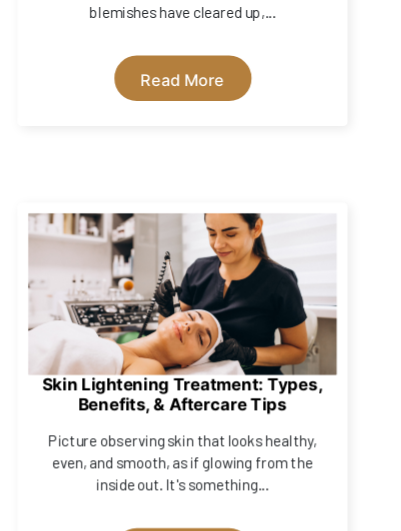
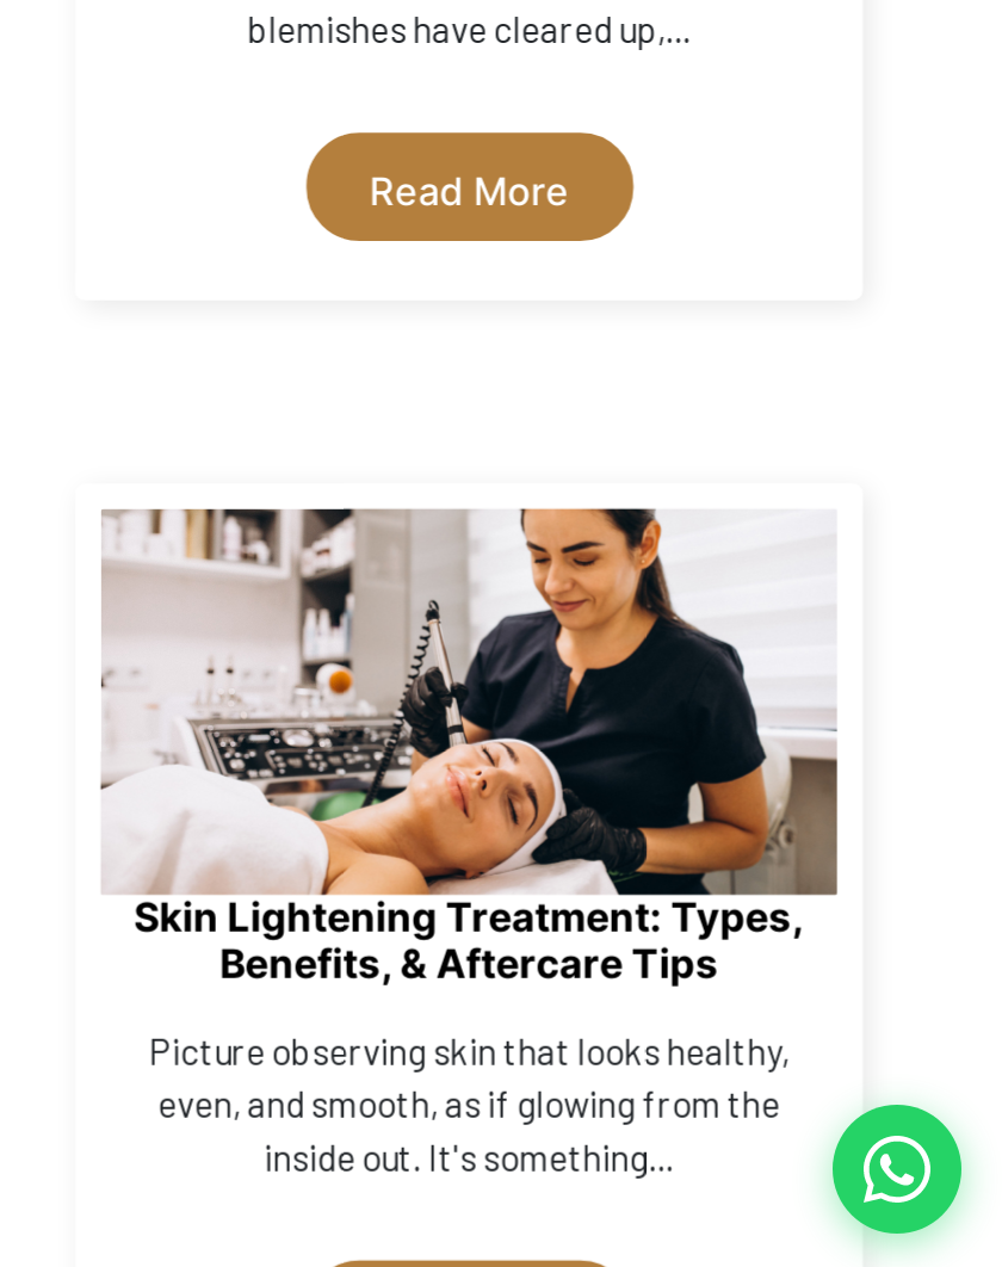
+ [image]
